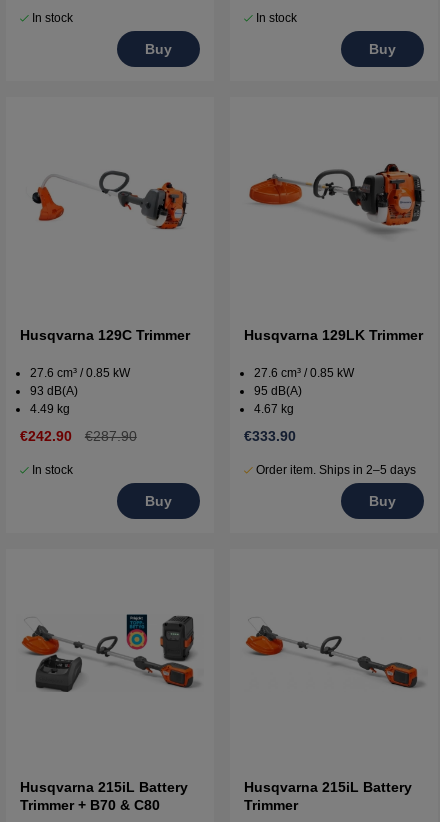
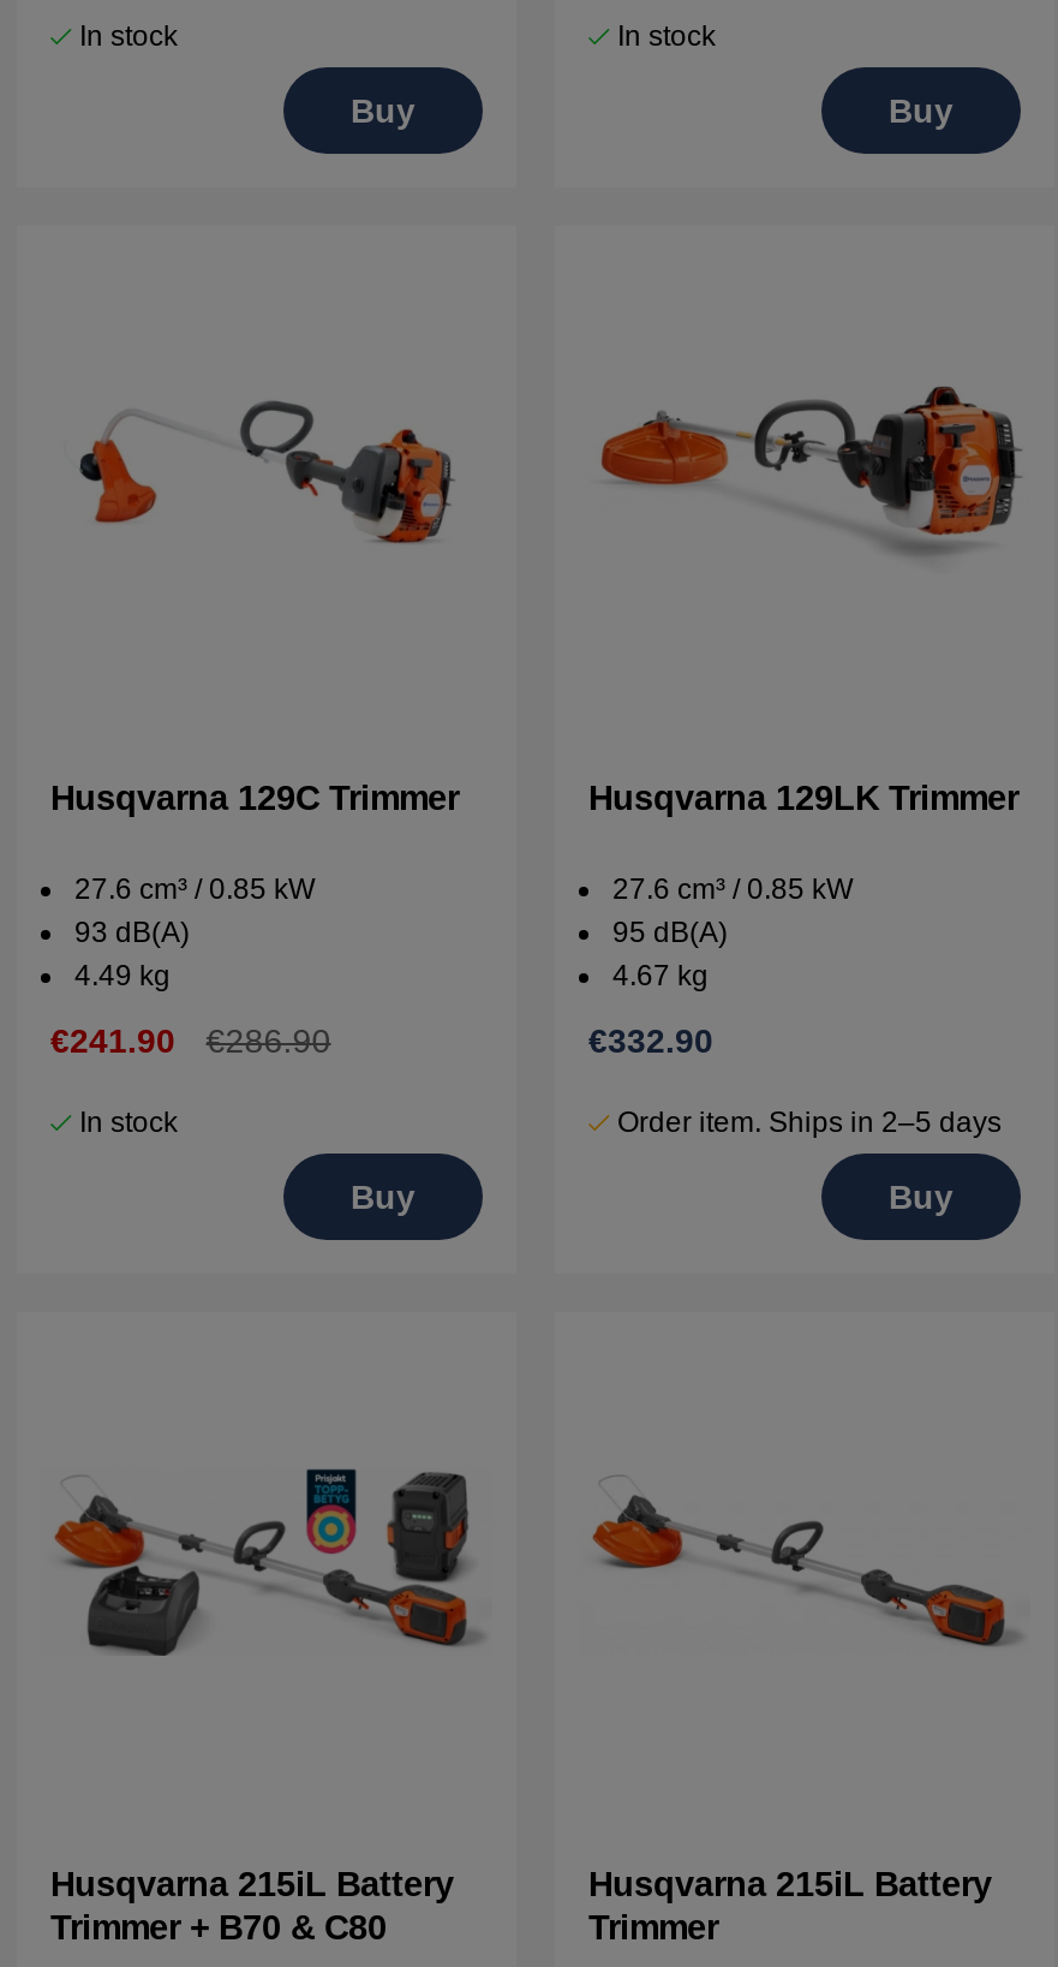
- €242.90
+ €241.90

- €287.90
+ €286.90

- €333.90
+ €332.90
